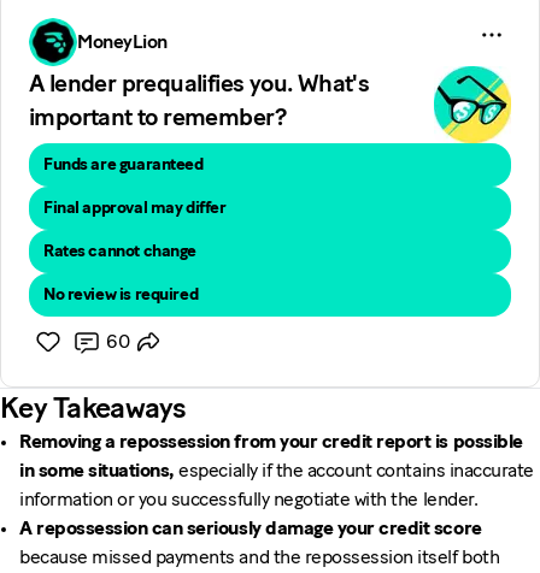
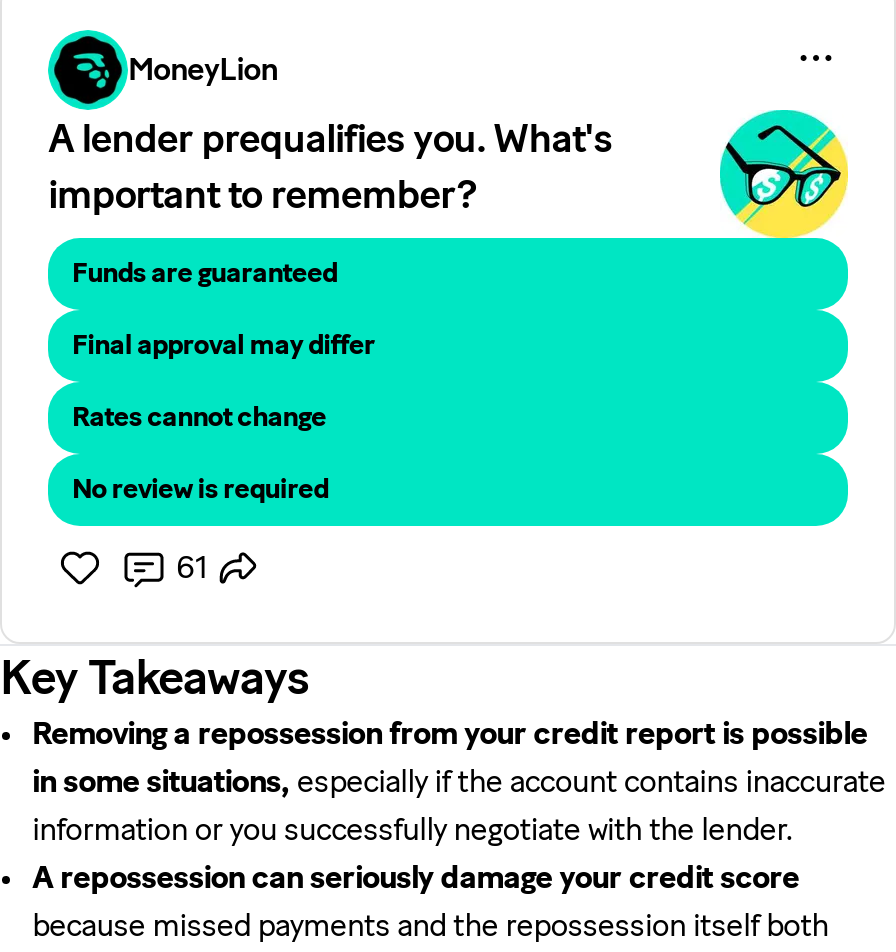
- 60
+ 61
